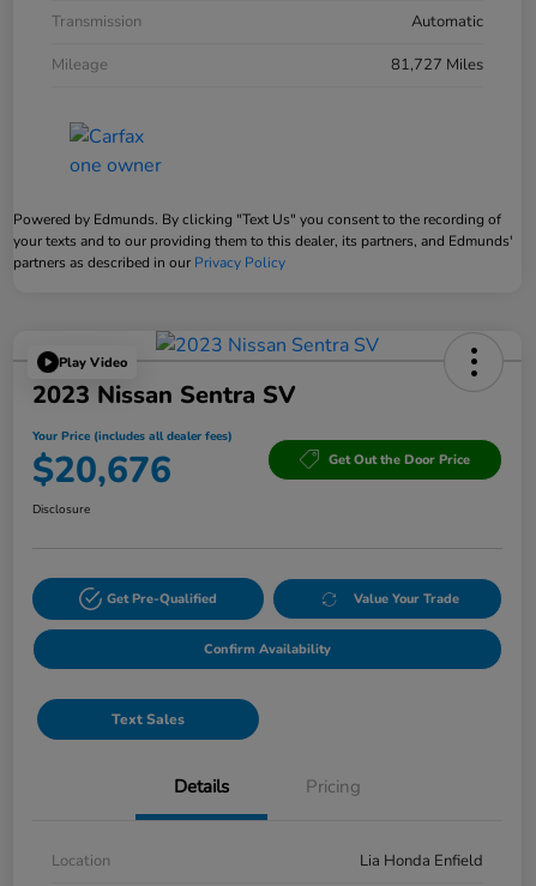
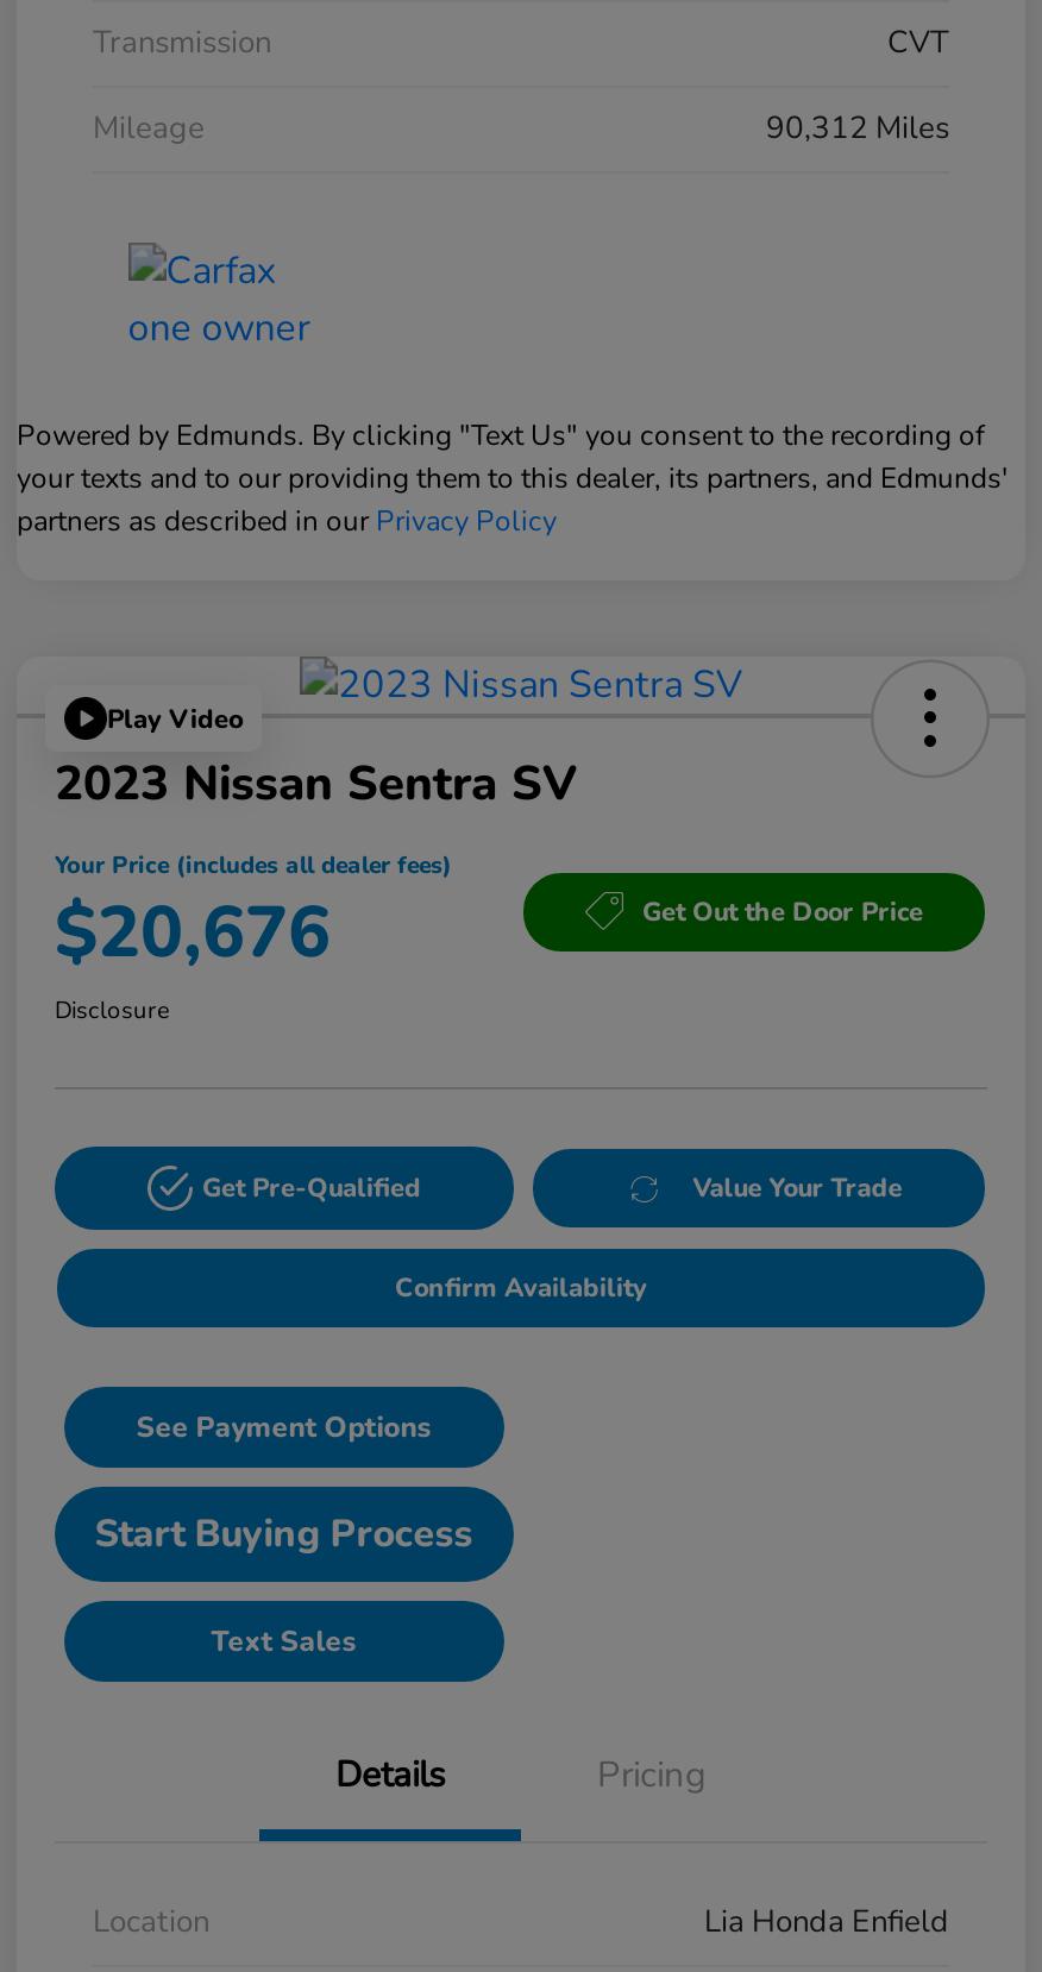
- Automatic
+ CVT

- 81,727 Miles
+ 90,312 Miles

+ See Payment Options
+ Start Buying Process
